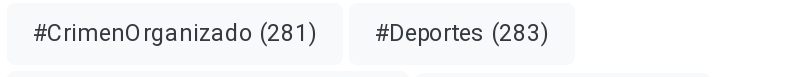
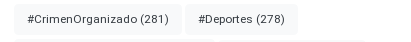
- #Deportes (283)
+ #Deportes (278)
